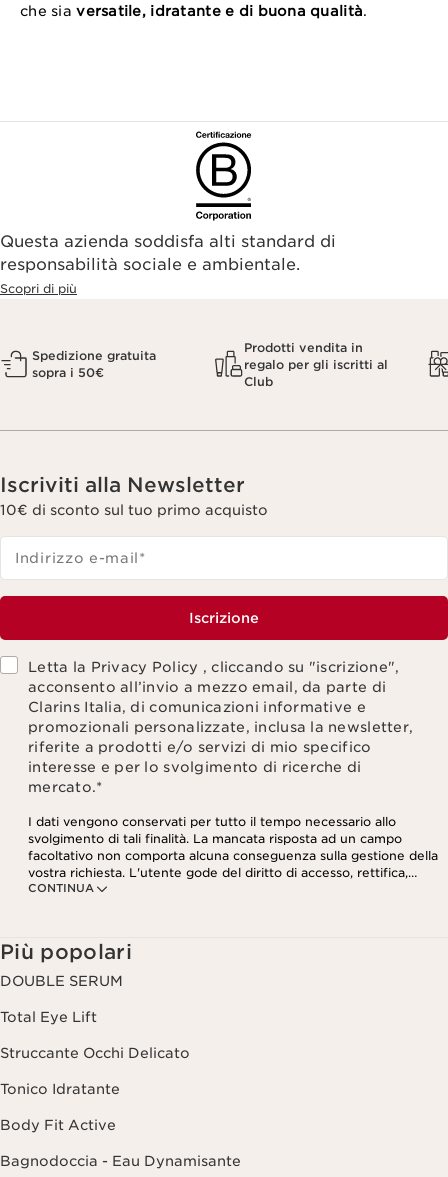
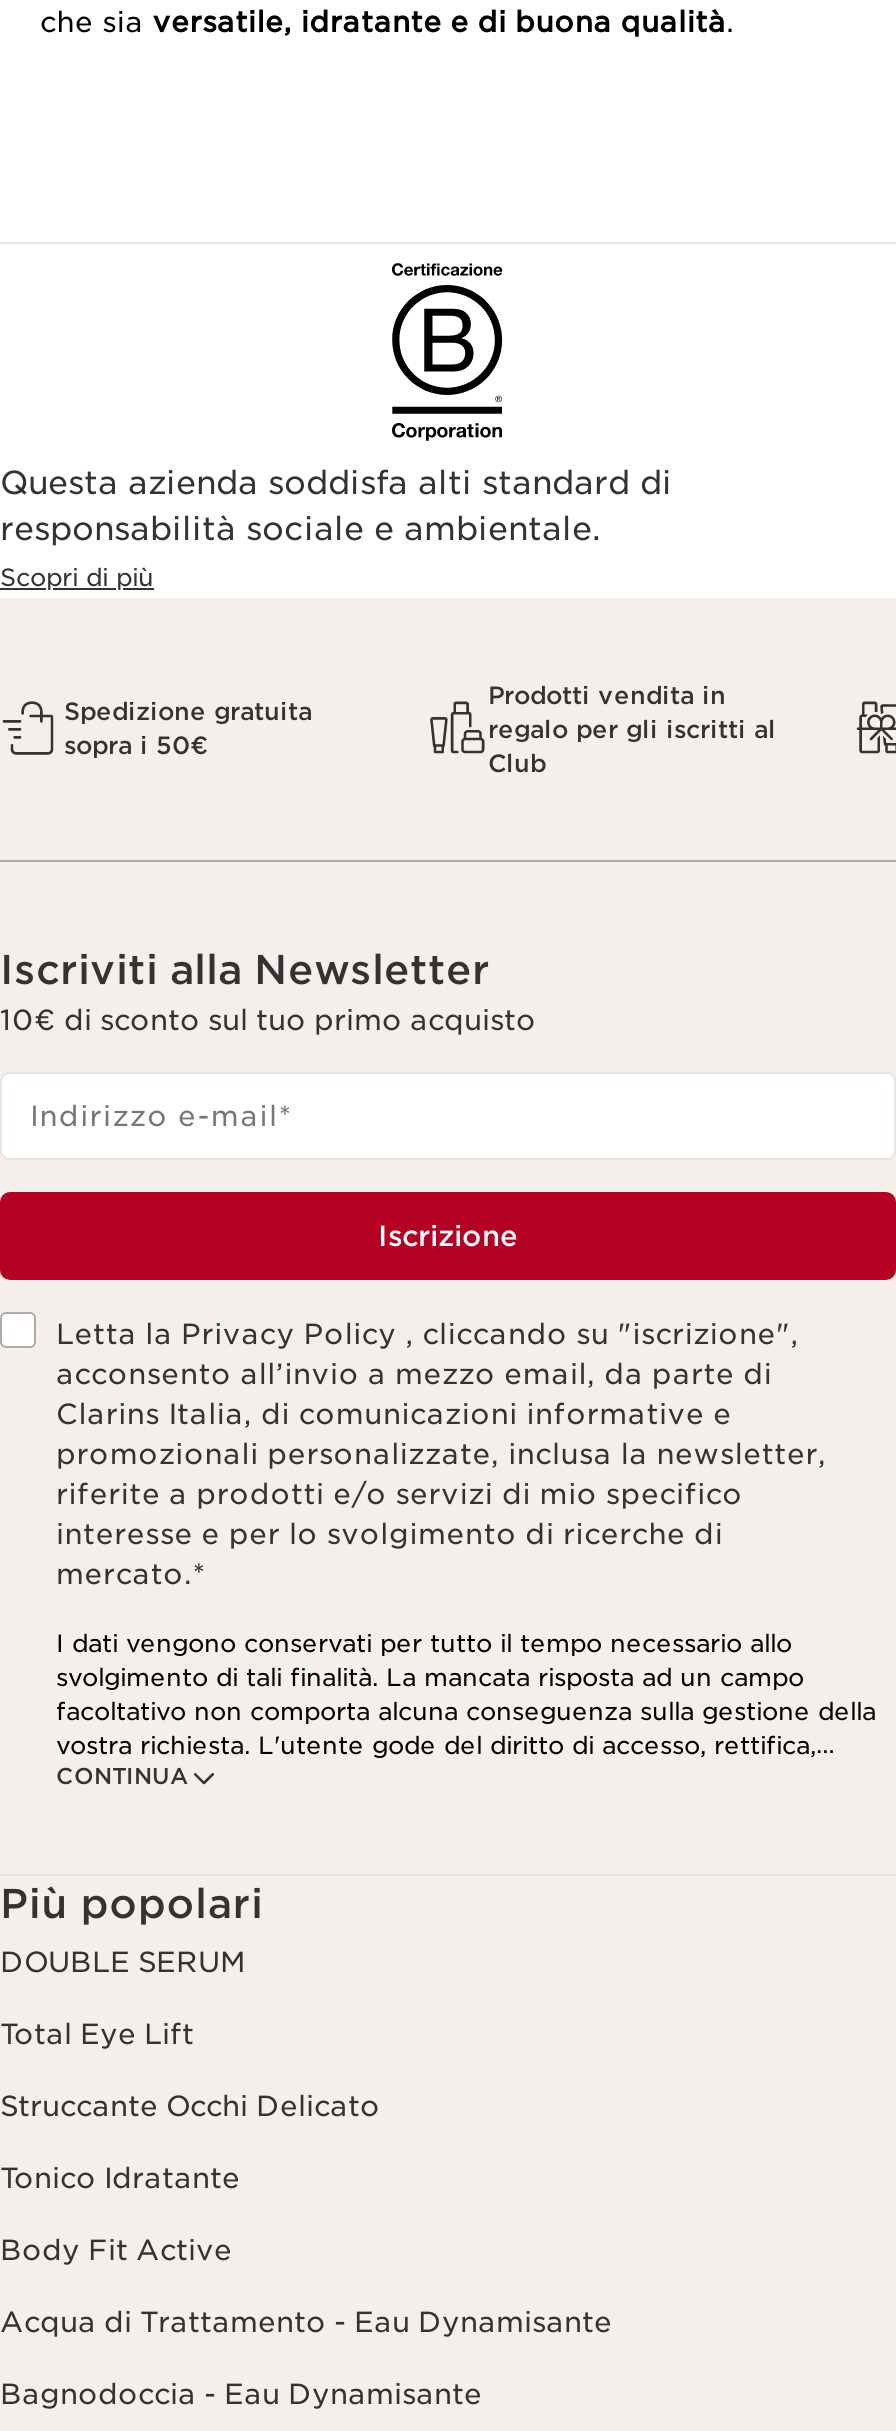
+ Acqua di Trattamento - Eau Dynamisante
